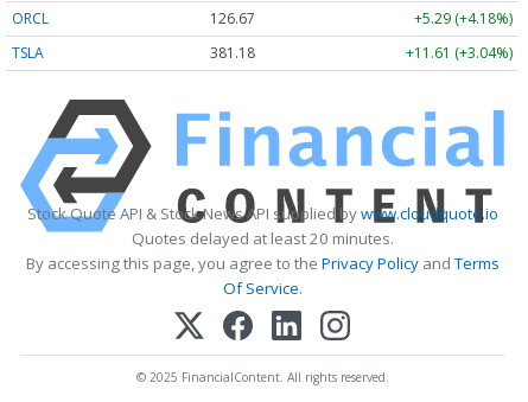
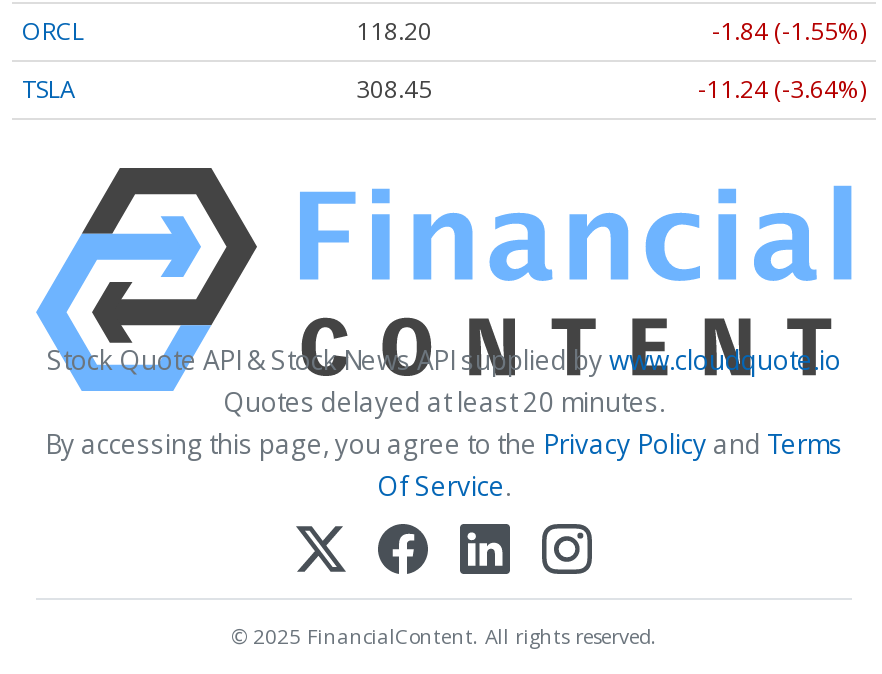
- 126.67
+ 118.20

- +5.29 (+4.18%)
+ -1.84 (-1.55%)

- 381.18
+ 308.45

- +11.61 (+3.04%)
+ -11.24 (-3.64%)
